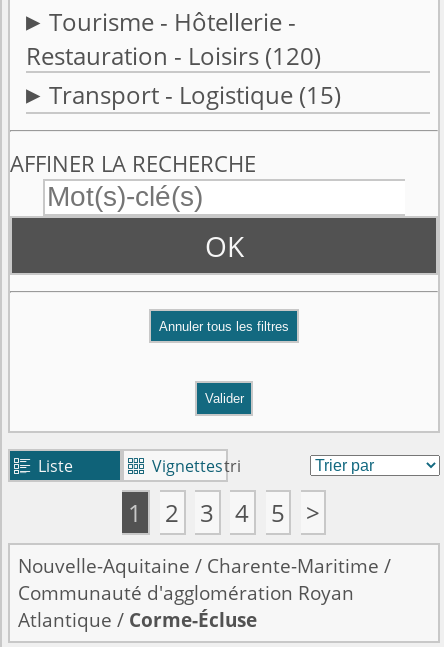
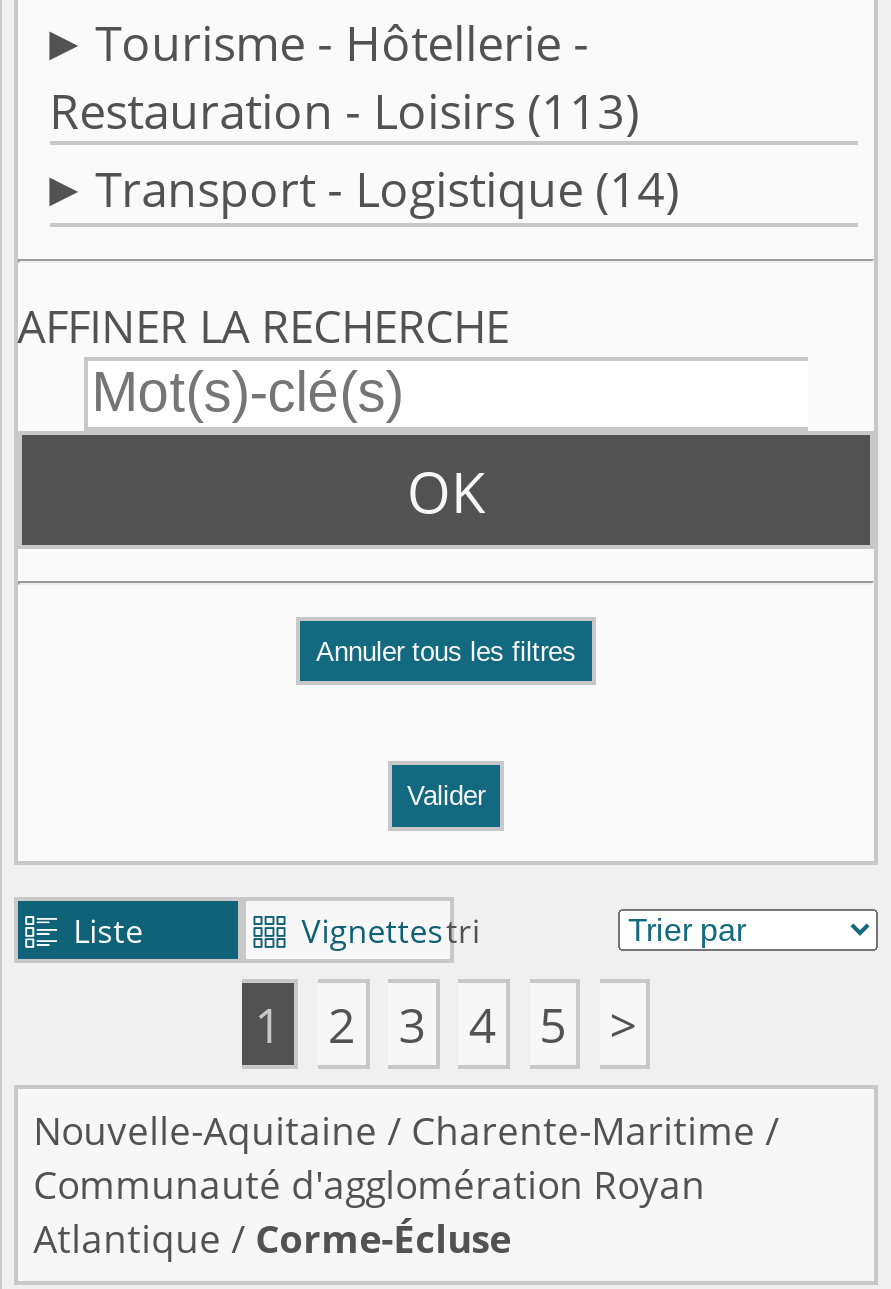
- Restauration - Loisirs (120)
+ Restauration - Loisirs (113)

- Transport - Logistique (15)
+ Transport - Logistique (14)
